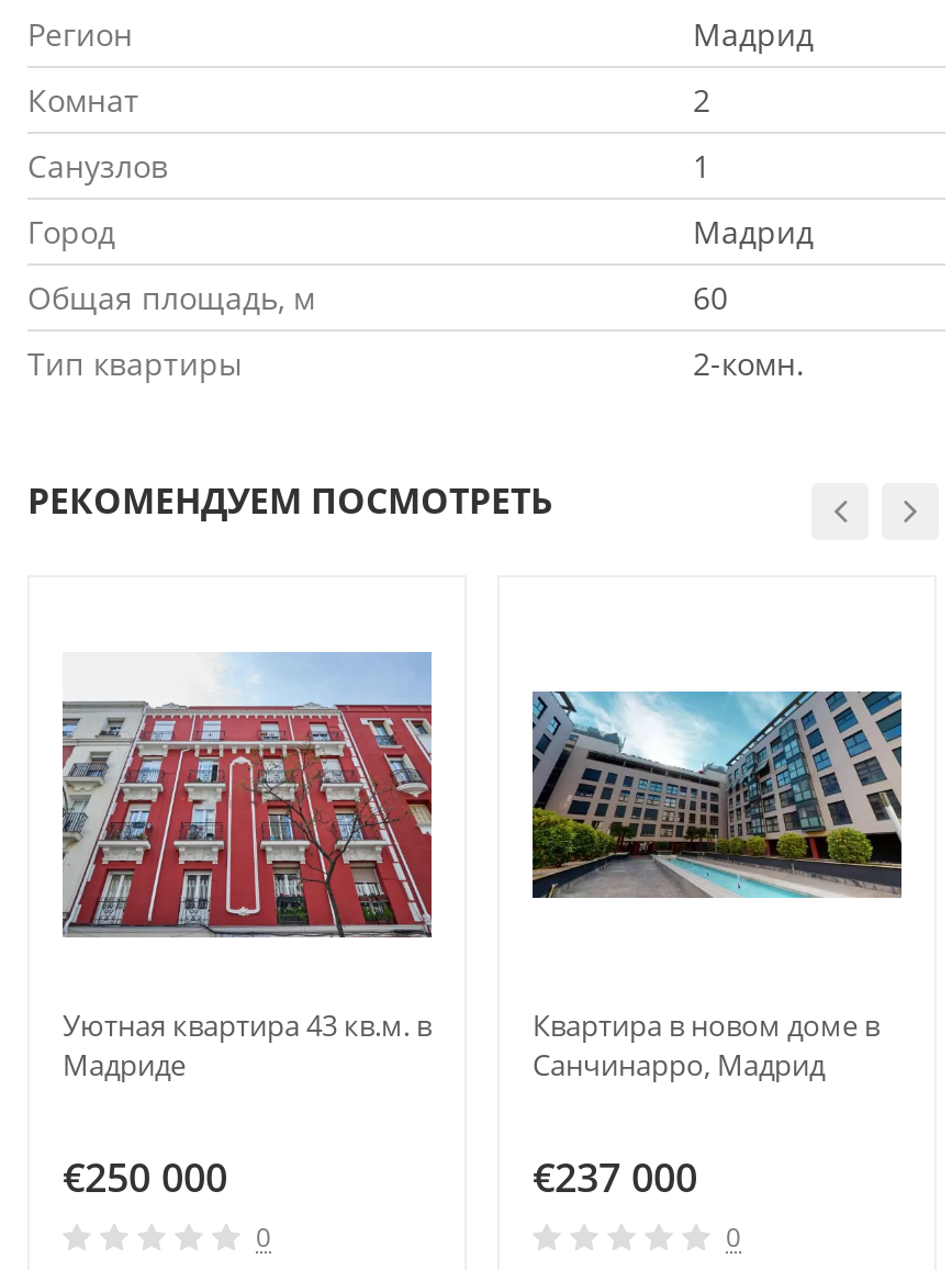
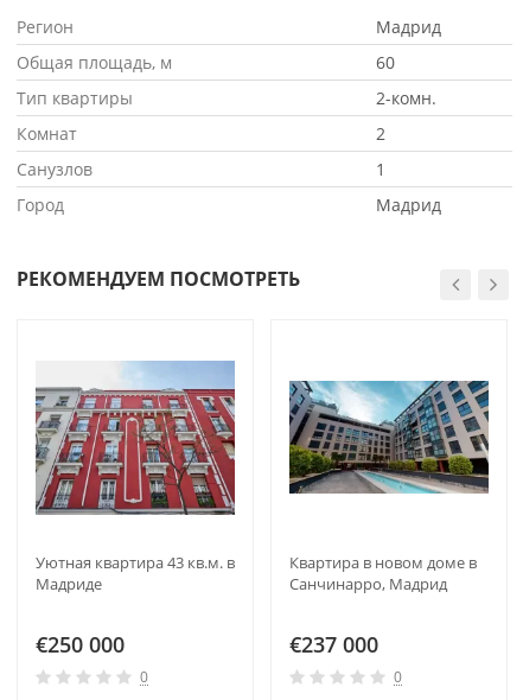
moved down: Комнат | 2 | Санузлов | 1 | Город | Мадрид

moved up: Общая площадь, м | 60 | Тип квартиры | 2-комн.
